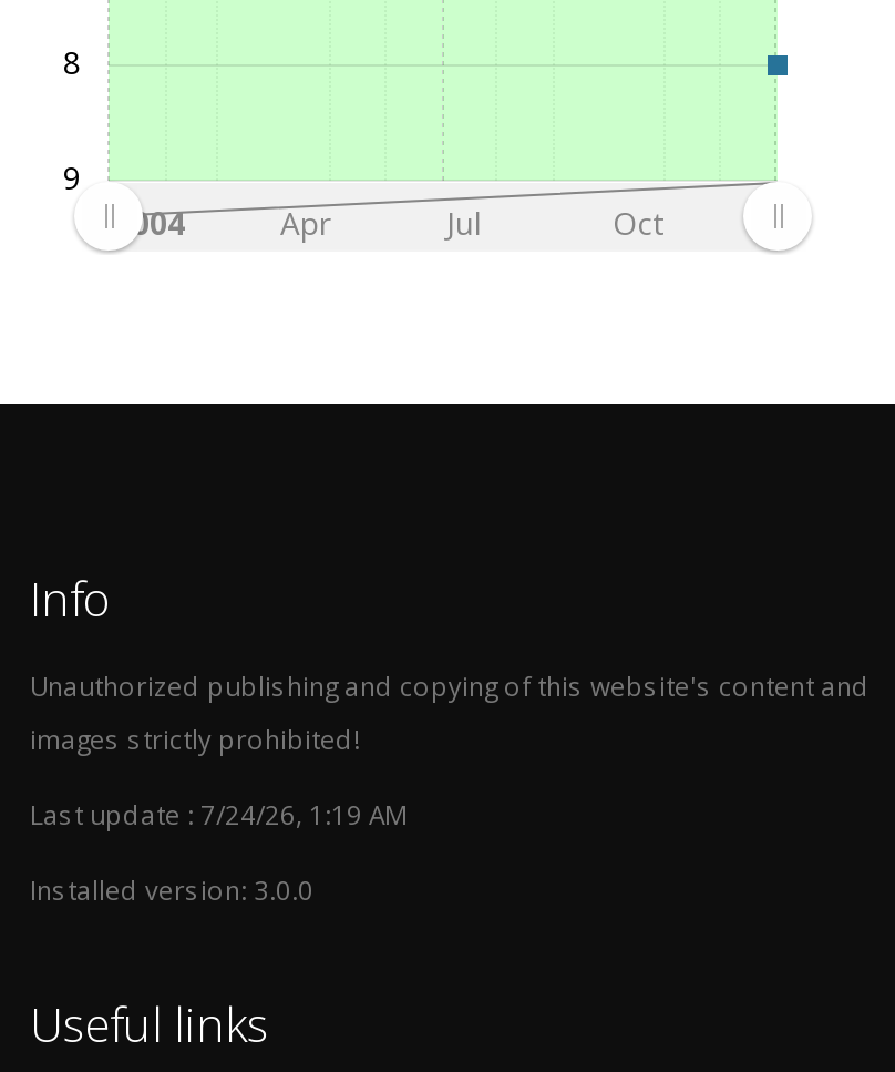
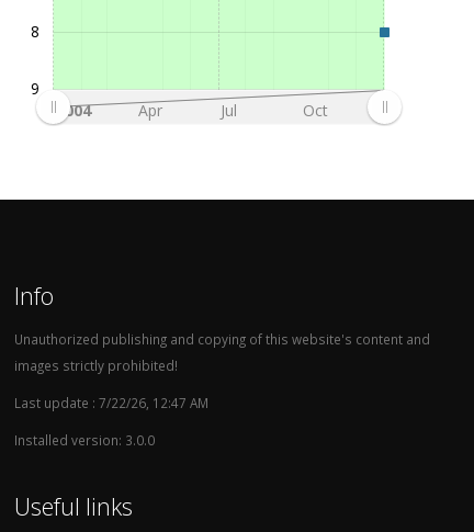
- Last update : 7/24/26, 1:19 AM
+ Last update : 7/22/26, 12:47 AM
